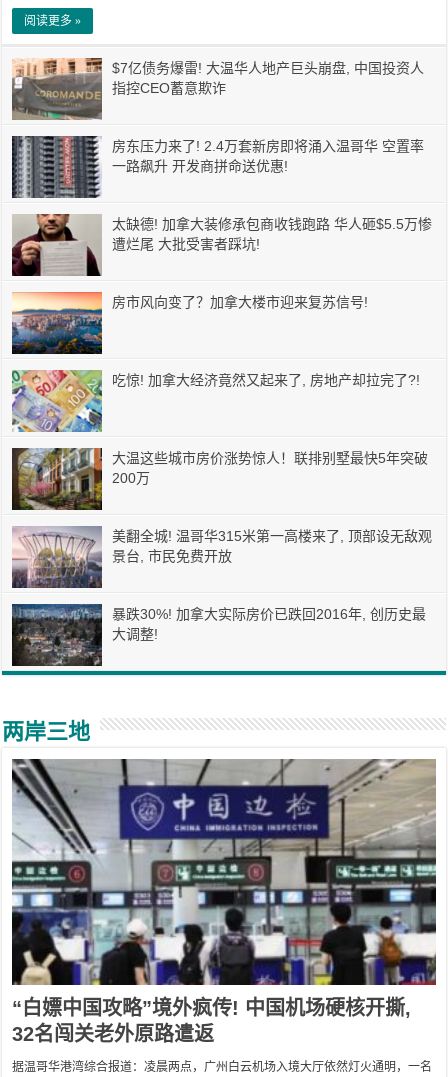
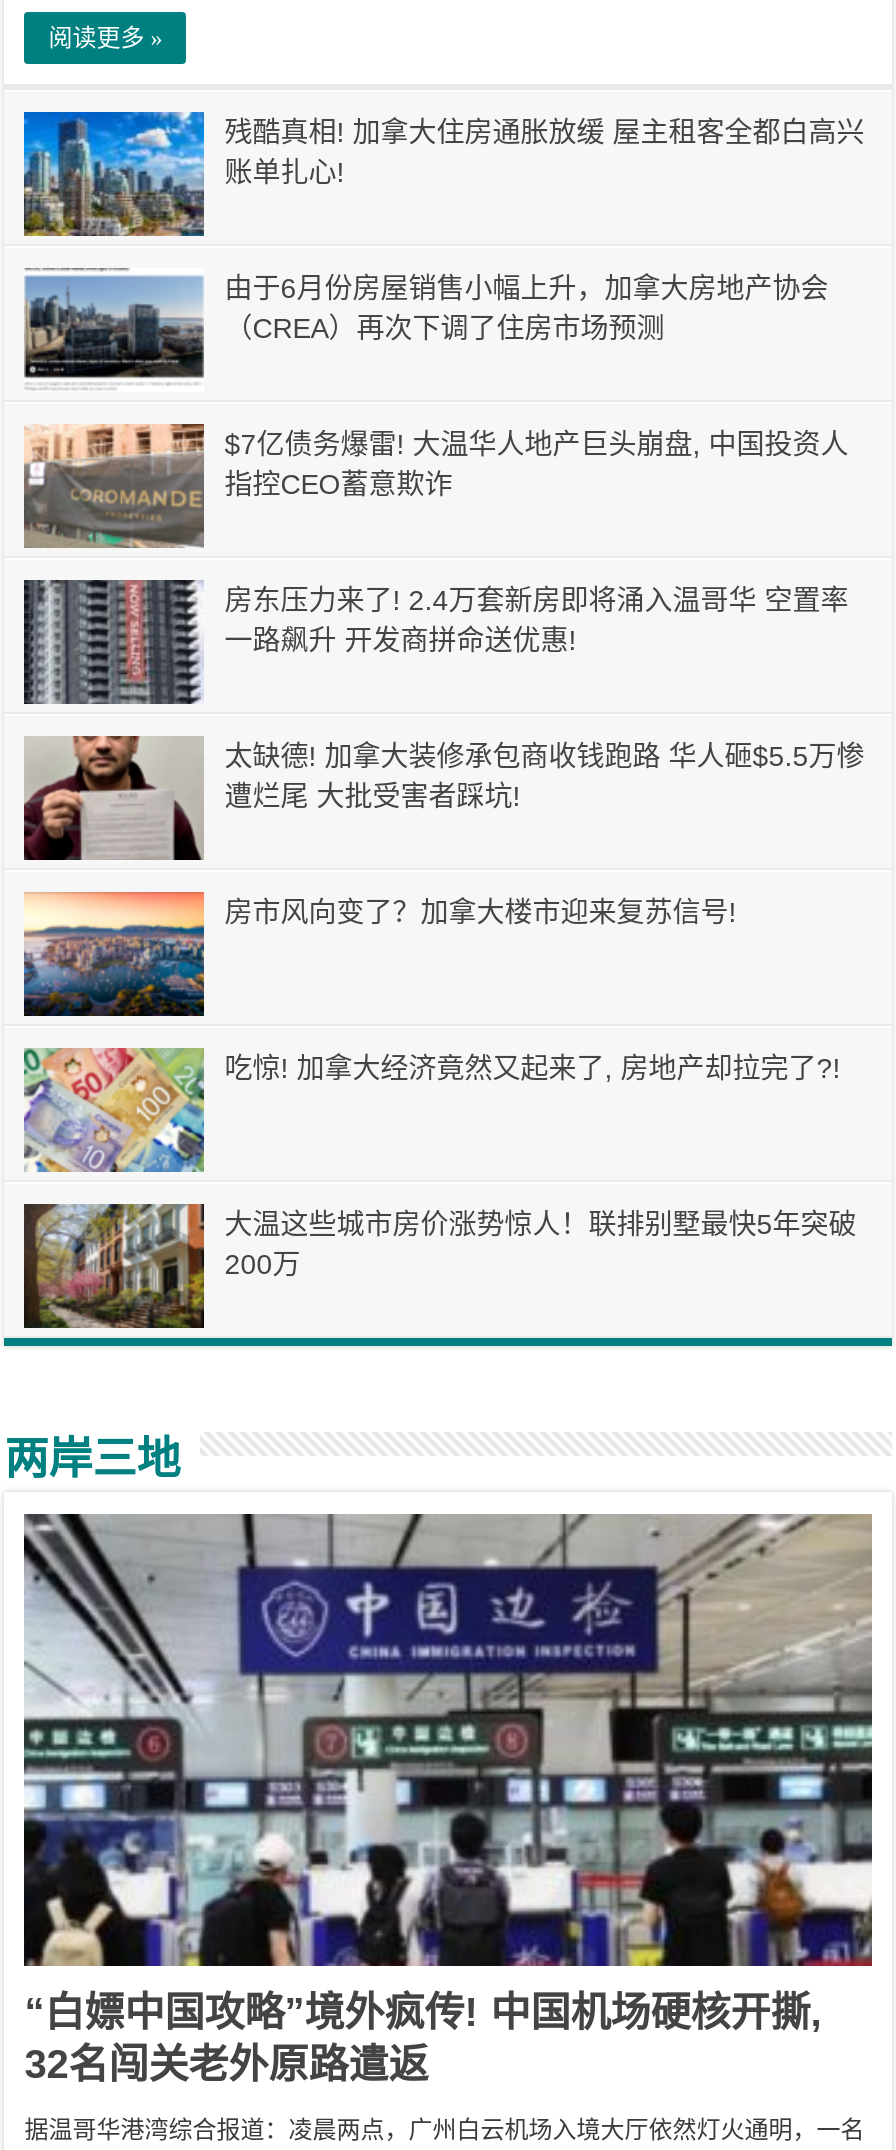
+ [image]
+ 残酷真相! 加拿大住房通胀放缓 屋主租客全都白高兴
+ 账单扎心!

+ [image]
+ 由于6月份房屋销售小幅上升，加拿大房地产协会
+ （CREA）再次下调了住房市场预测

moved down: [image] | $7亿债务爆雷! 大温华人地产巨头崩盘, 中国投资人 | 指控CEO蓄意欺诈 | ... | 大温这些城市房价涨势惊人！联排别墅最快5年突破 | 200万

- [image]
- 美翻全城! 温哥华315米第一高楼来了, 顶部设无敌观
- 景台, 市民免费开放

- [image]
- 暴跌30%! 加拿大实际房价已跌回2016年, 创历史最
- 大调整!
